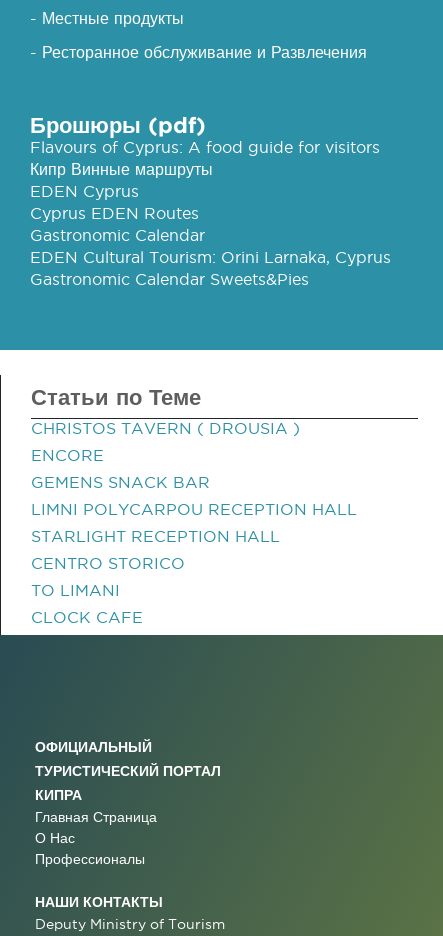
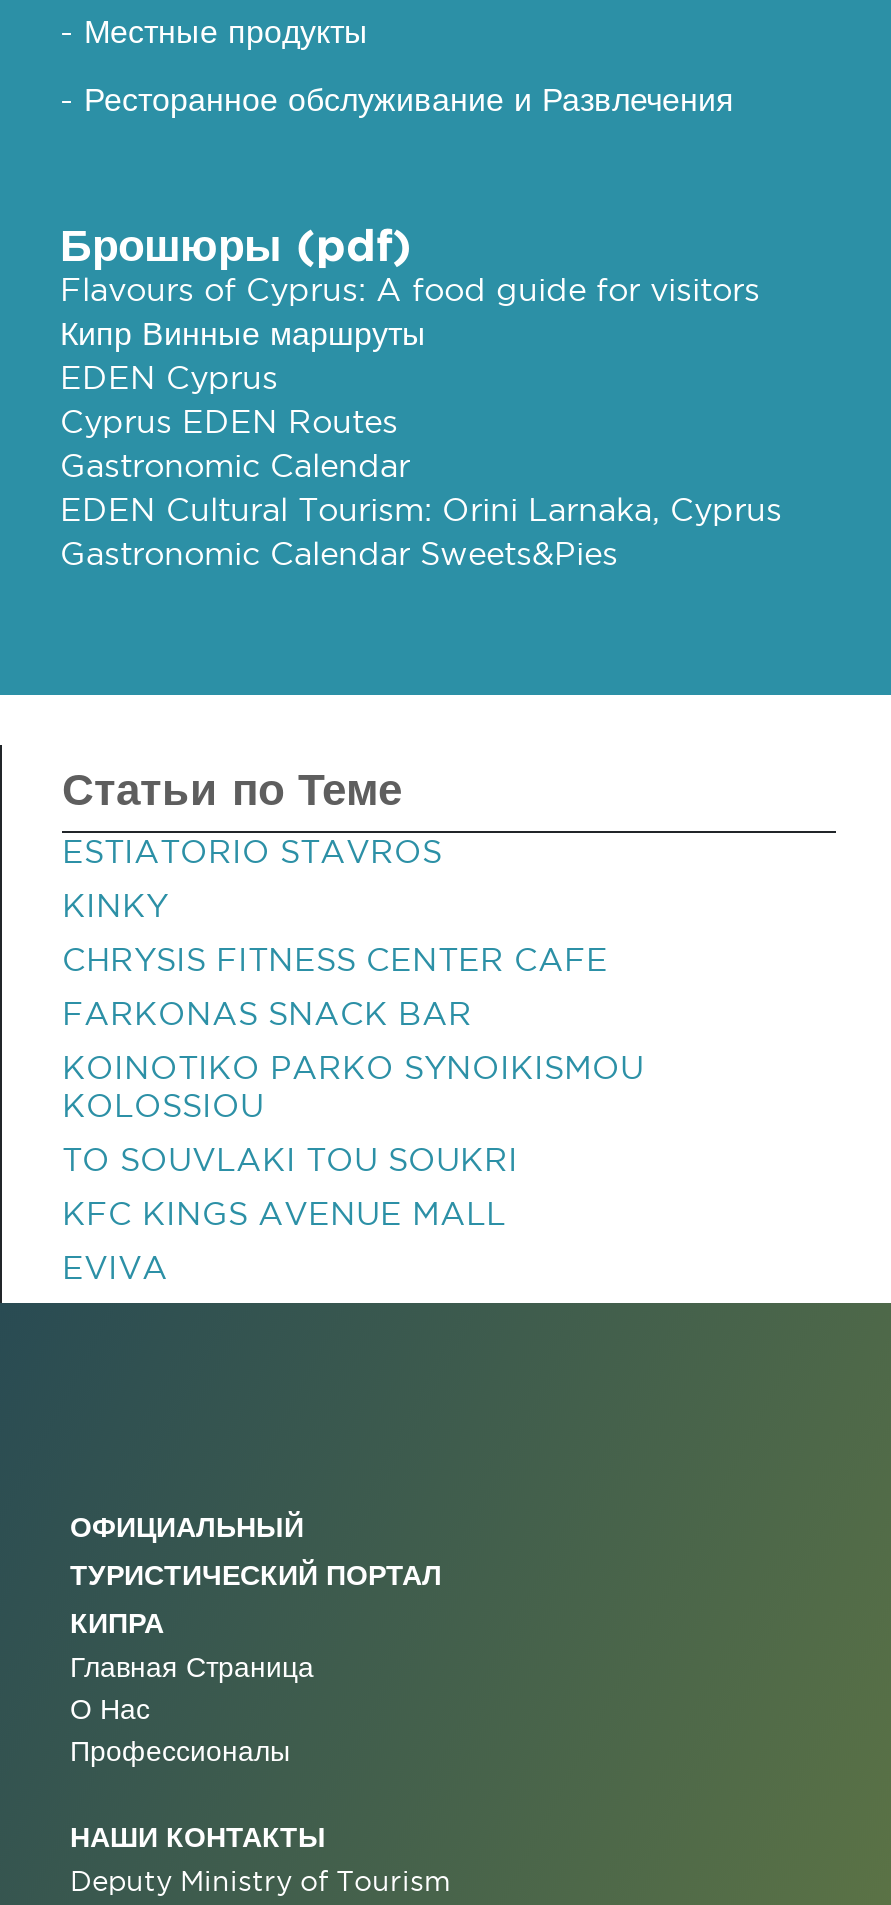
- CHRISTOS TAVERN ( DROUSIA )
+ ESTIATORIO STAVROS

- ENCORE
+ KINKY

- GEMENS SNACK BAR
+ CHRYSIS FITNESS CENTER CAFE

- LIMNI POLYCARPOU RECEPTION HALL
+ FARKONAS SNACK BAR

- STARLIGHT RECEPTION HALL
+ KOINOTIKO PARKO SYNOIKISMOU
+ KOLOSSIOU

- CENTRO STORICO
+ TO SOUVLAKI TOU SOUKRI

- TO LIMANI
+ KFC KINGS AVENUE MALL

- CLOCK CAFE
+ EVIVA
